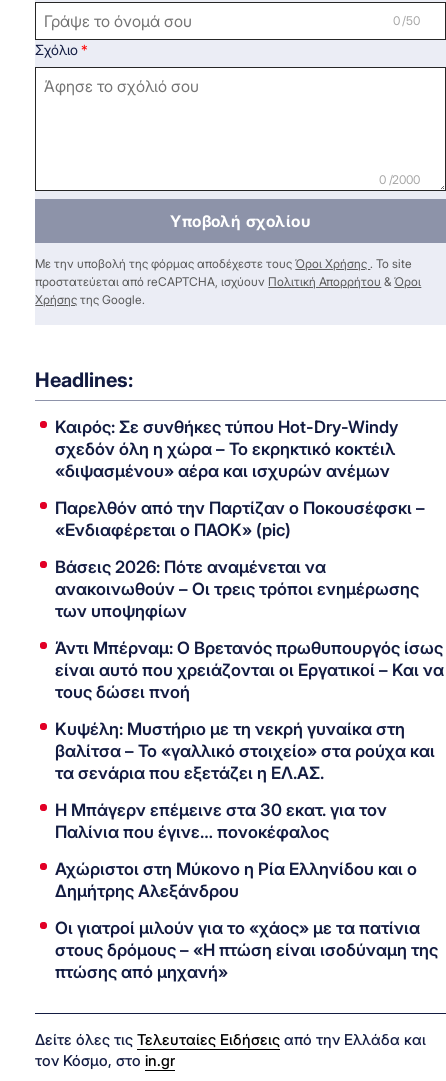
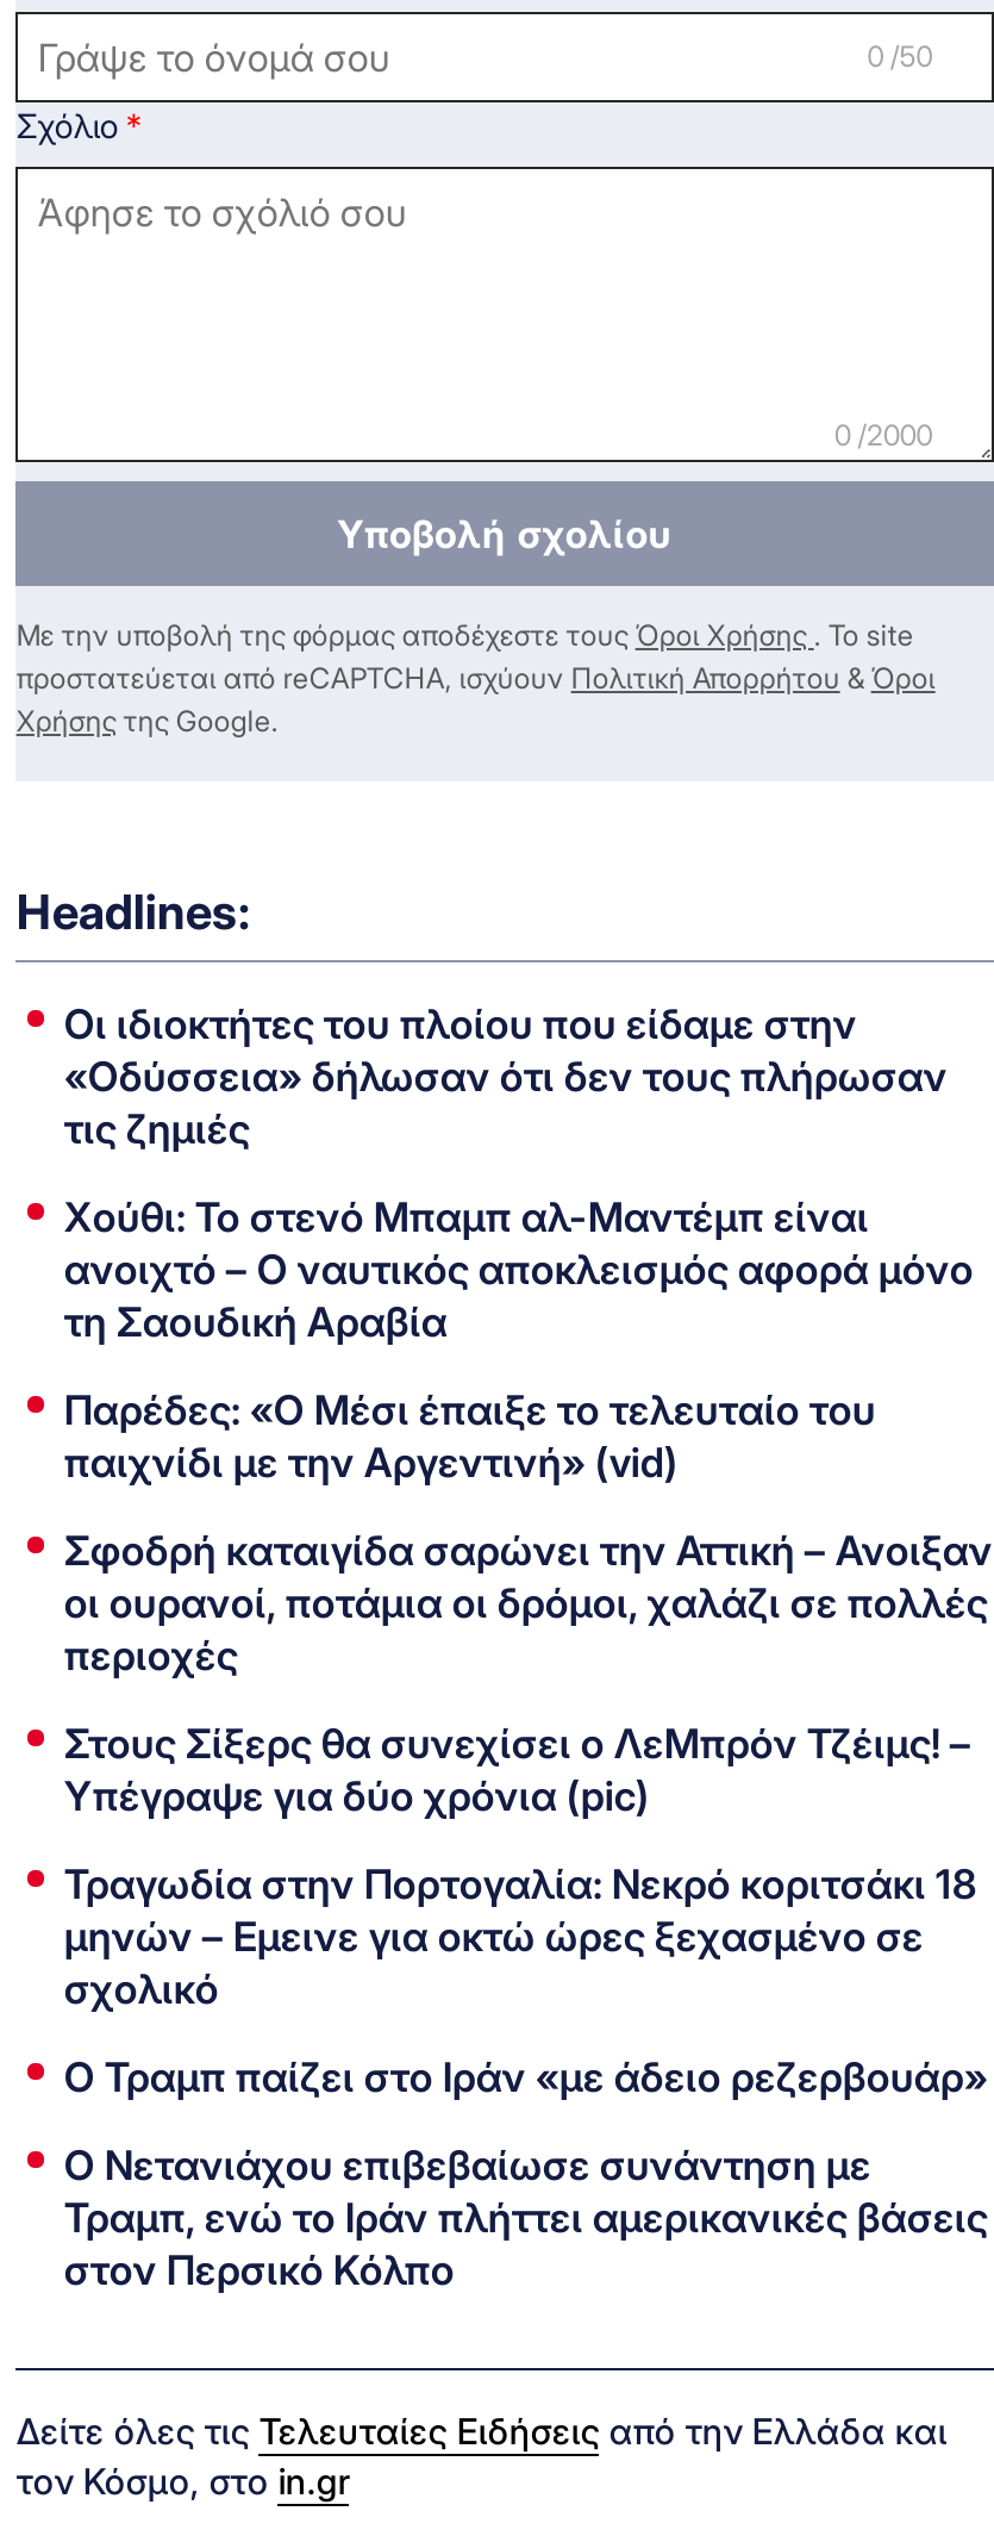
- Καιρός: Σε συνθήκες τύπου Hot-Dry-Windy
- σχεδόν όλη η χώρα – Το εκρηκτικό κοκτέιλ
- «διψασμένου» αέρα και ισχυρών ανέμων
+ Οι ιδιοκτήτες του πλοίου που είδαμε στην
+ «Οδύσσεια» δήλωσαν ότι δεν τους πλήρωσαν
+ τις ζημιές

- Παρελθόν από την Παρτίζαν ο Ποκουσέφσκι –
- «Ενδιαφέρεται ο ΠΑΟΚ» (pic)
+ Χούθι: Το στενό Μπαμπ αλ-Μαντέμπ είναι
+ ανοιχτό – Ο ναυτικός αποκλεισμός αφορά μόνο
+ τη Σαουδική Αραβία

- Βάσεις 2026: Πότε αναμένεται να
- ανακοινωθούν – Οι τρεις τρόποι ενημέρωσης
- των υποψηφίων
+ Παρέδες: «Ο Μέσι έπαιξε το τελευταίο του
+ παιχνίδι με την Αργεντινή» (vid)

- Άντι Μπέρναμ: Ο Βρετανός πρωθυπουργός ίσως
- είναι αυτό που χρειάζονται οι Εργατικοί – Και να
- τους δώσει πνοή
+ Σφοδρή καταιγίδα σαρώνει την Αττική – Ανοιξαν
+ οι ουρανοί, ποτάμια οι δρόμοι, χαλάζι σε πολλές
+ περιοχές

- Κυψέλη: Μυστήριο με τη νεκρή γυναίκα στη
- βαλίτσα – Το «γαλλικό στοιχείο» στα ρούχα και
- τα σενάρια που εξετάζει η ΕΛ.ΑΣ.
+ Στους Σίξερς θα συνεχίσει ο ΛεΜπρόν Τζέιμς! –
+ Υπέγραψε για δύο χρόνια (pic)

- Η Μπάγερν επέμεινε στα 30 εκατ. για τον
- Παλίνια που έγινε… πονοκέφαλος
+ Τραγωδία στην Πορτογαλία: Νεκρό κοριτσάκι 18
+ μηνών – Εμεινε για οκτώ ώρες ξεχασμένο σε
+ σχολικό

- Αχώριστοι στη Μύκονο η Ρία Ελληνίδου και ο
- Δημήτρης Αλεξάνδρου
+ Ο Τραμπ παίζει στο Ιράν «με άδειο ρεζερβουάρ»

- Οι γιατροί μιλούν για το «χάος» με τα πατίνια
- στους δρόμους – «Η πτώση είναι ισοδύναμη της
- πτώσης από μηχανή»
+ Ο Νετανιάχου επιβεβαίωσε συνάντηση με
+ Τραμπ, ενώ το Ιράν πλήττει αμερικανικές βάσεις
+ στον Περσικό Κόλπο
